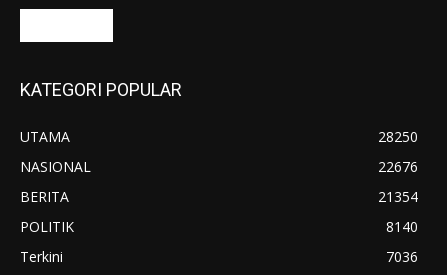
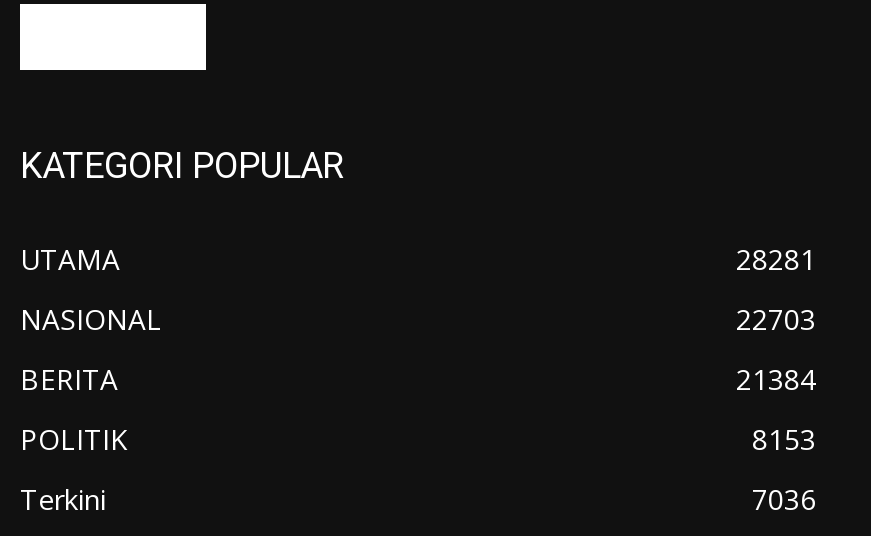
- 28250
+ 28281

- 22676
+ 22703

- 21354
+ 21384

- 8140
+ 8153
